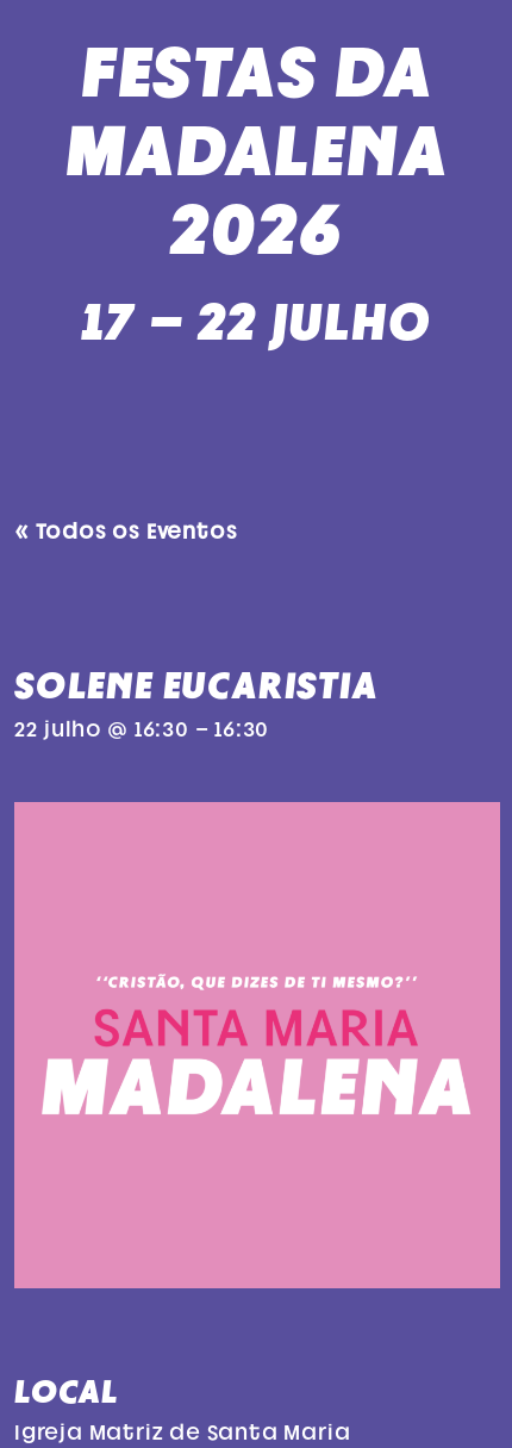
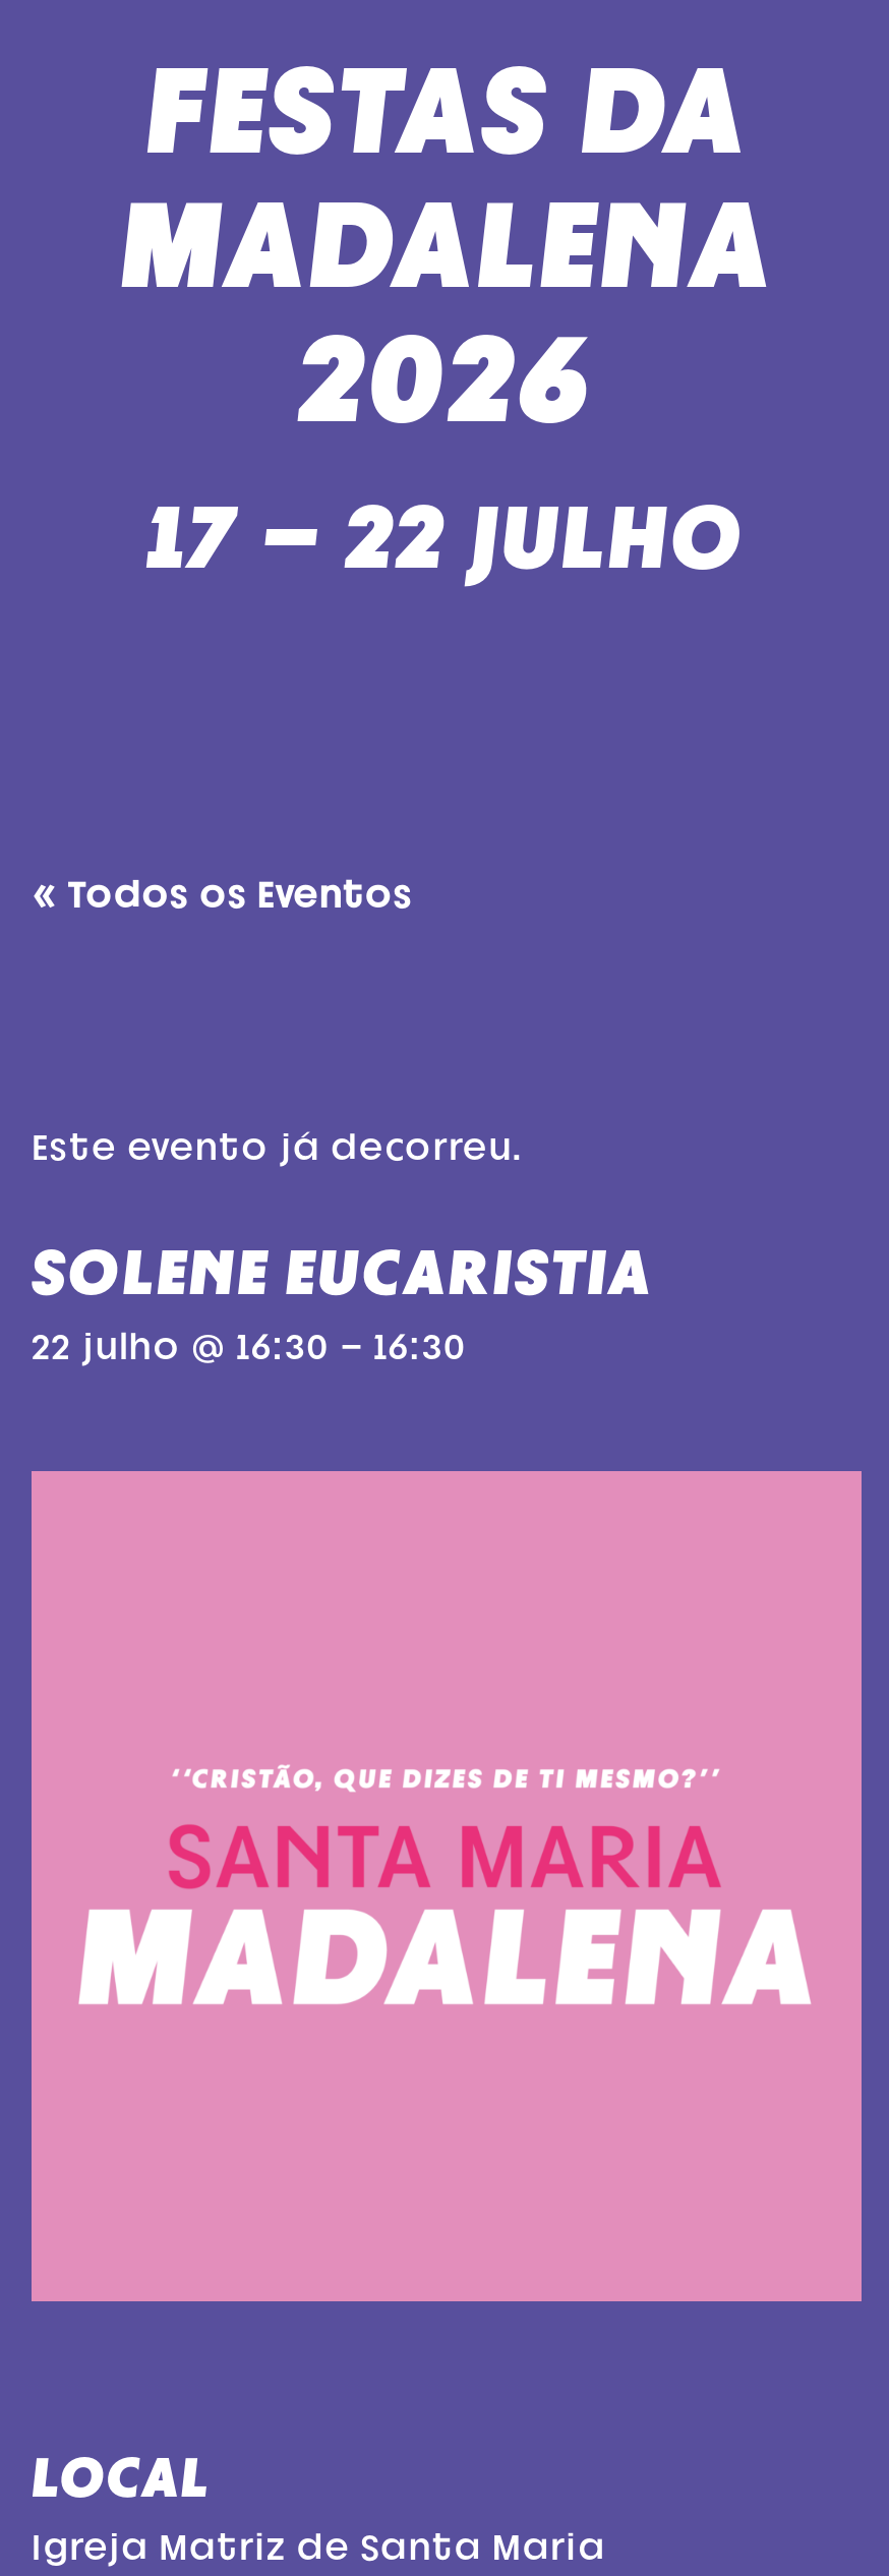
+ Este evento já decorreu.
